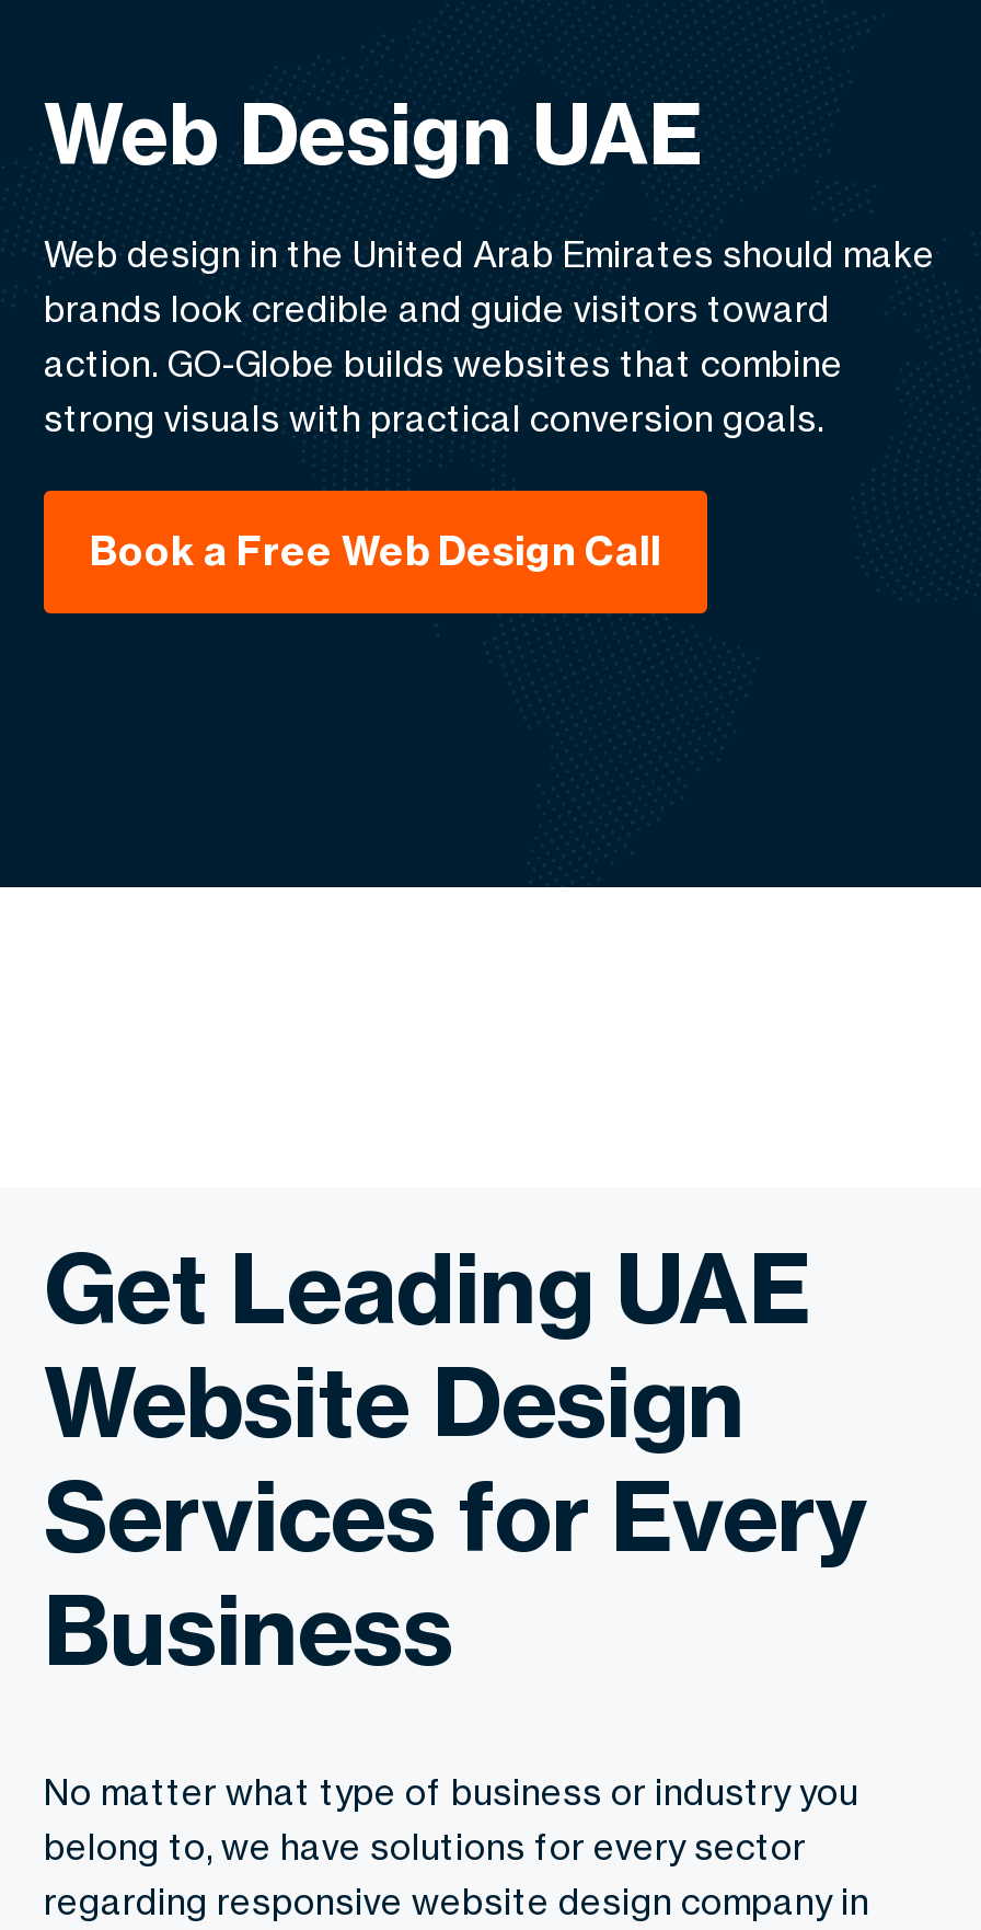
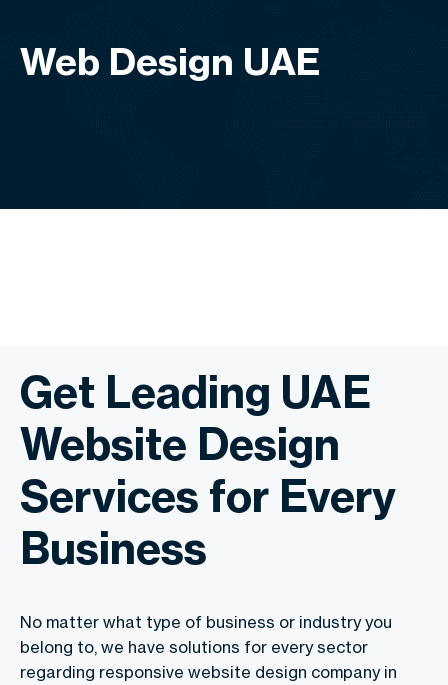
- Web design in the United Arab Emirates should make
- brands look credible and guide visitors toward
- action. GO-Globe builds websites that combine
- strong visuals with practical conversion goals.
- Book a Free Web Design Call
